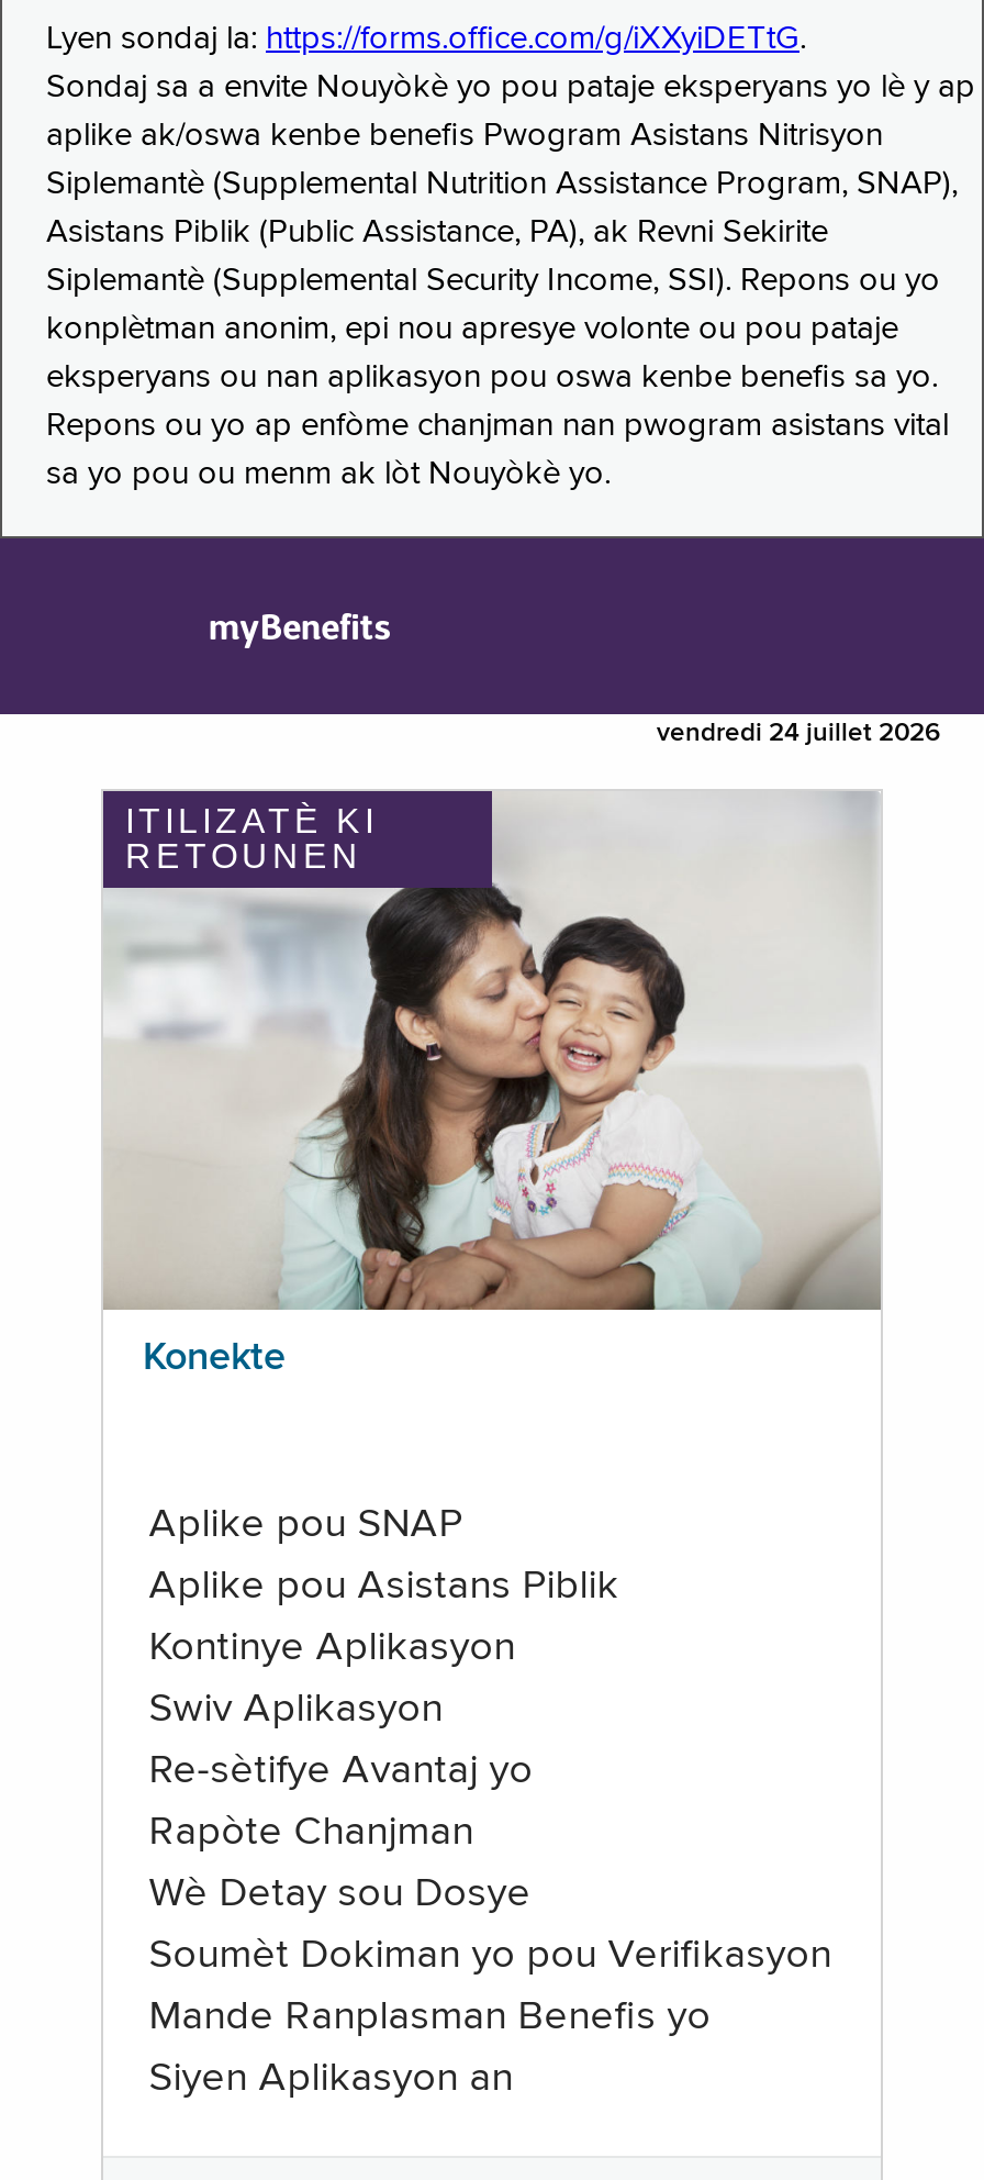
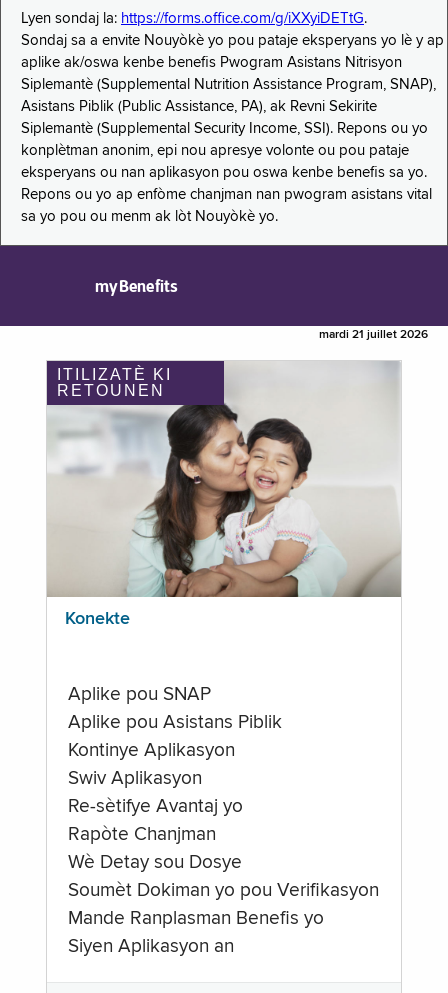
- vendredi 24 juillet 2026
+ mardi 21 juillet 2026
